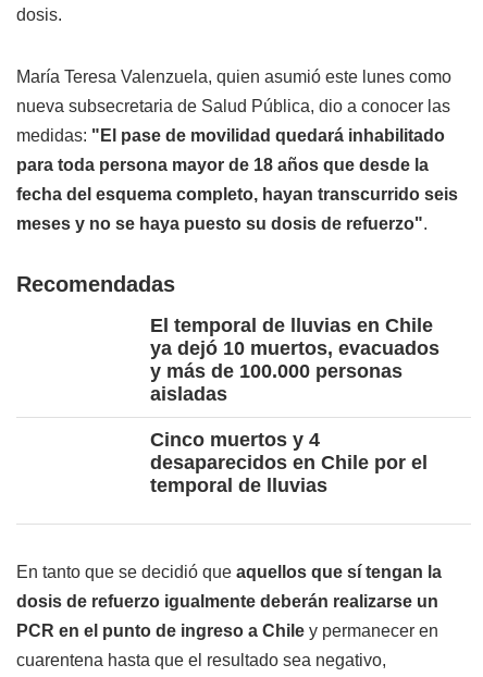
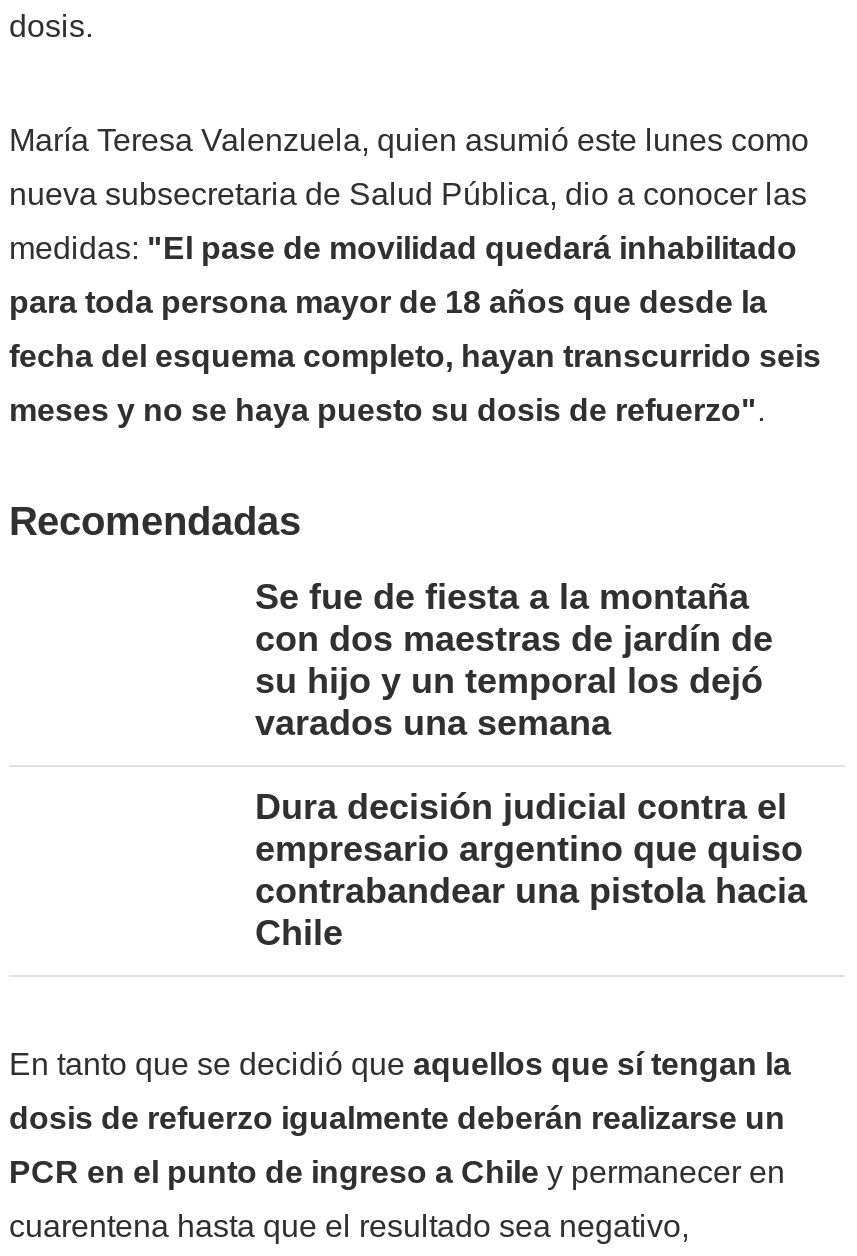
- El temporal de lluvias en Chile
- ya dejó 10 muertos, evacuados
- y más de 100.000 personas
- aisladas
+ Se fue de fiesta a la montaña
+ con dos maestras de jardín de
+ su hijo y un temporal los dejó
+ varados una semana

- Cinco muertos y 4
- desaparecidos en Chile por el
- temporal de lluvias
+ Dura decisión judicial contra el
+ empresario argentino que quiso
+ contrabandear una pistola hacia
+ Chile
